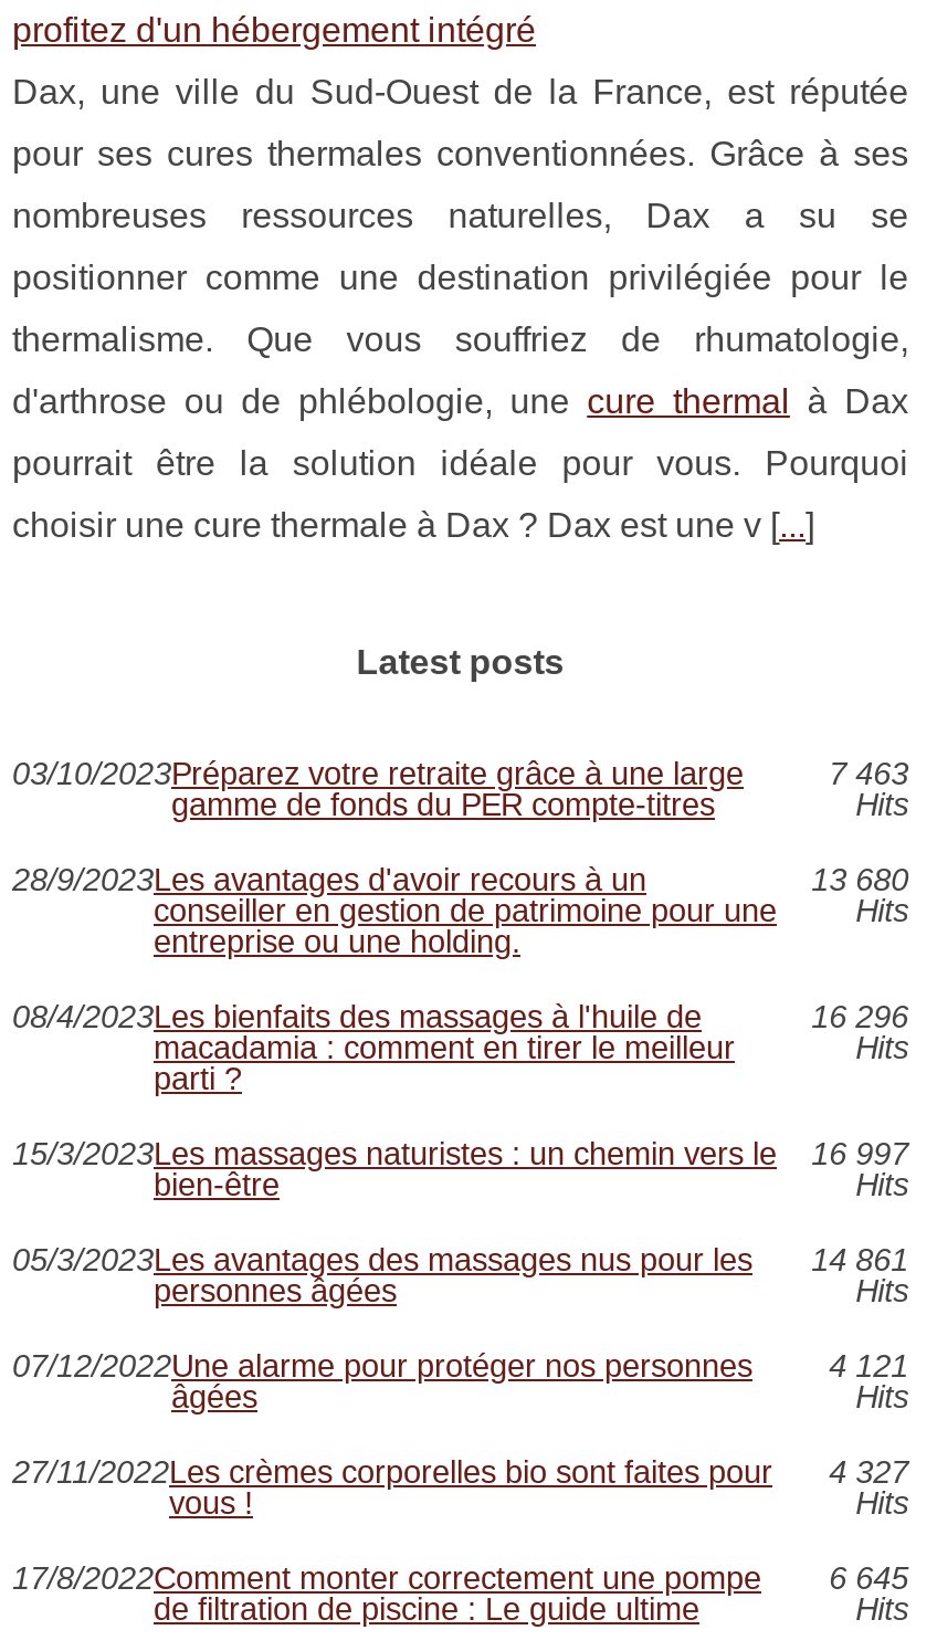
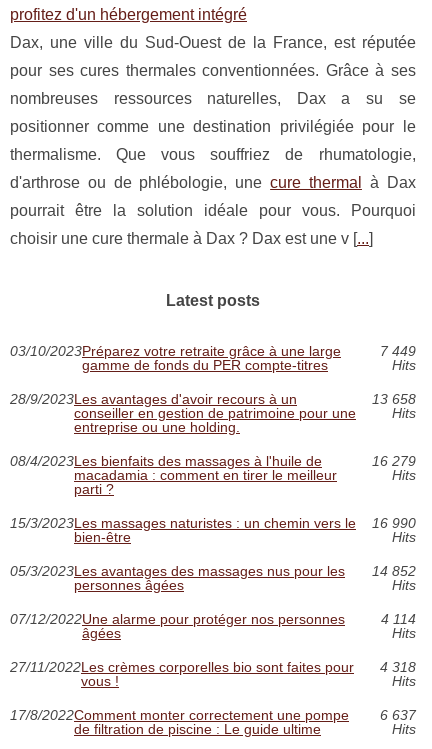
- 7 463
+ 7 449

- 13 680
+ 13 658

- 16 296
+ 16 279

- 15/3/2023Les massages naturistes : un chemin vers le 16 997
+ 15/3/2023Les massages naturistes : un chemin vers le 16 990

- 05/3/2023Les avantages des massages nus pour les 14 861
+ 05/3/2023Les avantages des massages nus pour les 14 852

- 4 121
+ 4 114

- 27/11/2022Les crèmes corporelles bio sont faites pour 4 327
+ 27/11/2022Les crèmes corporelles bio sont faites pour 4 318

- 17/8/2022Comment monter correctement une pompe 6 645
+ 17/8/2022Comment monter correctement une pompe 6 637
